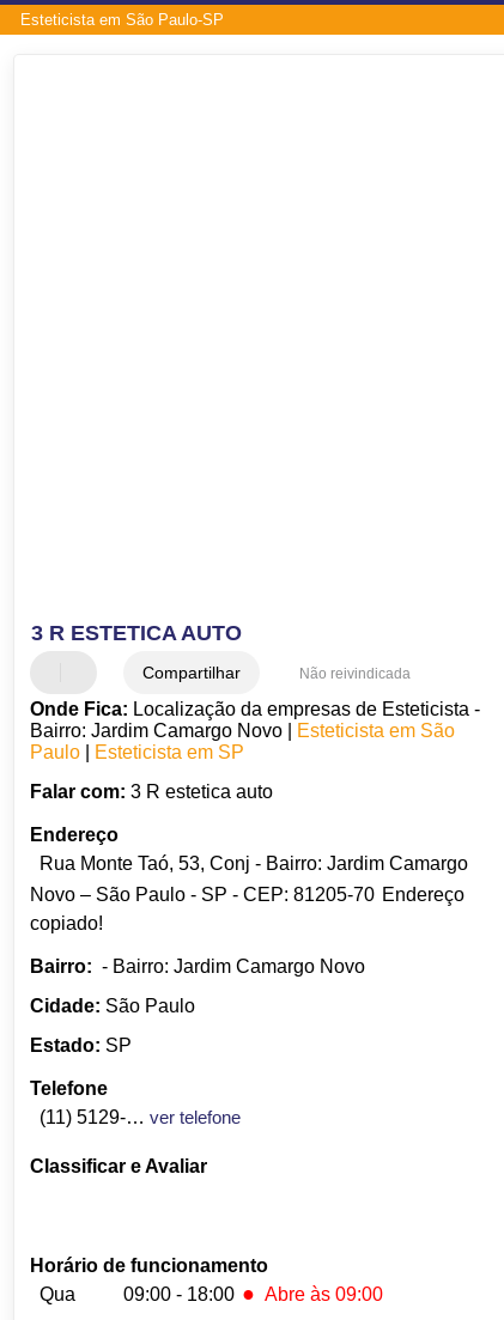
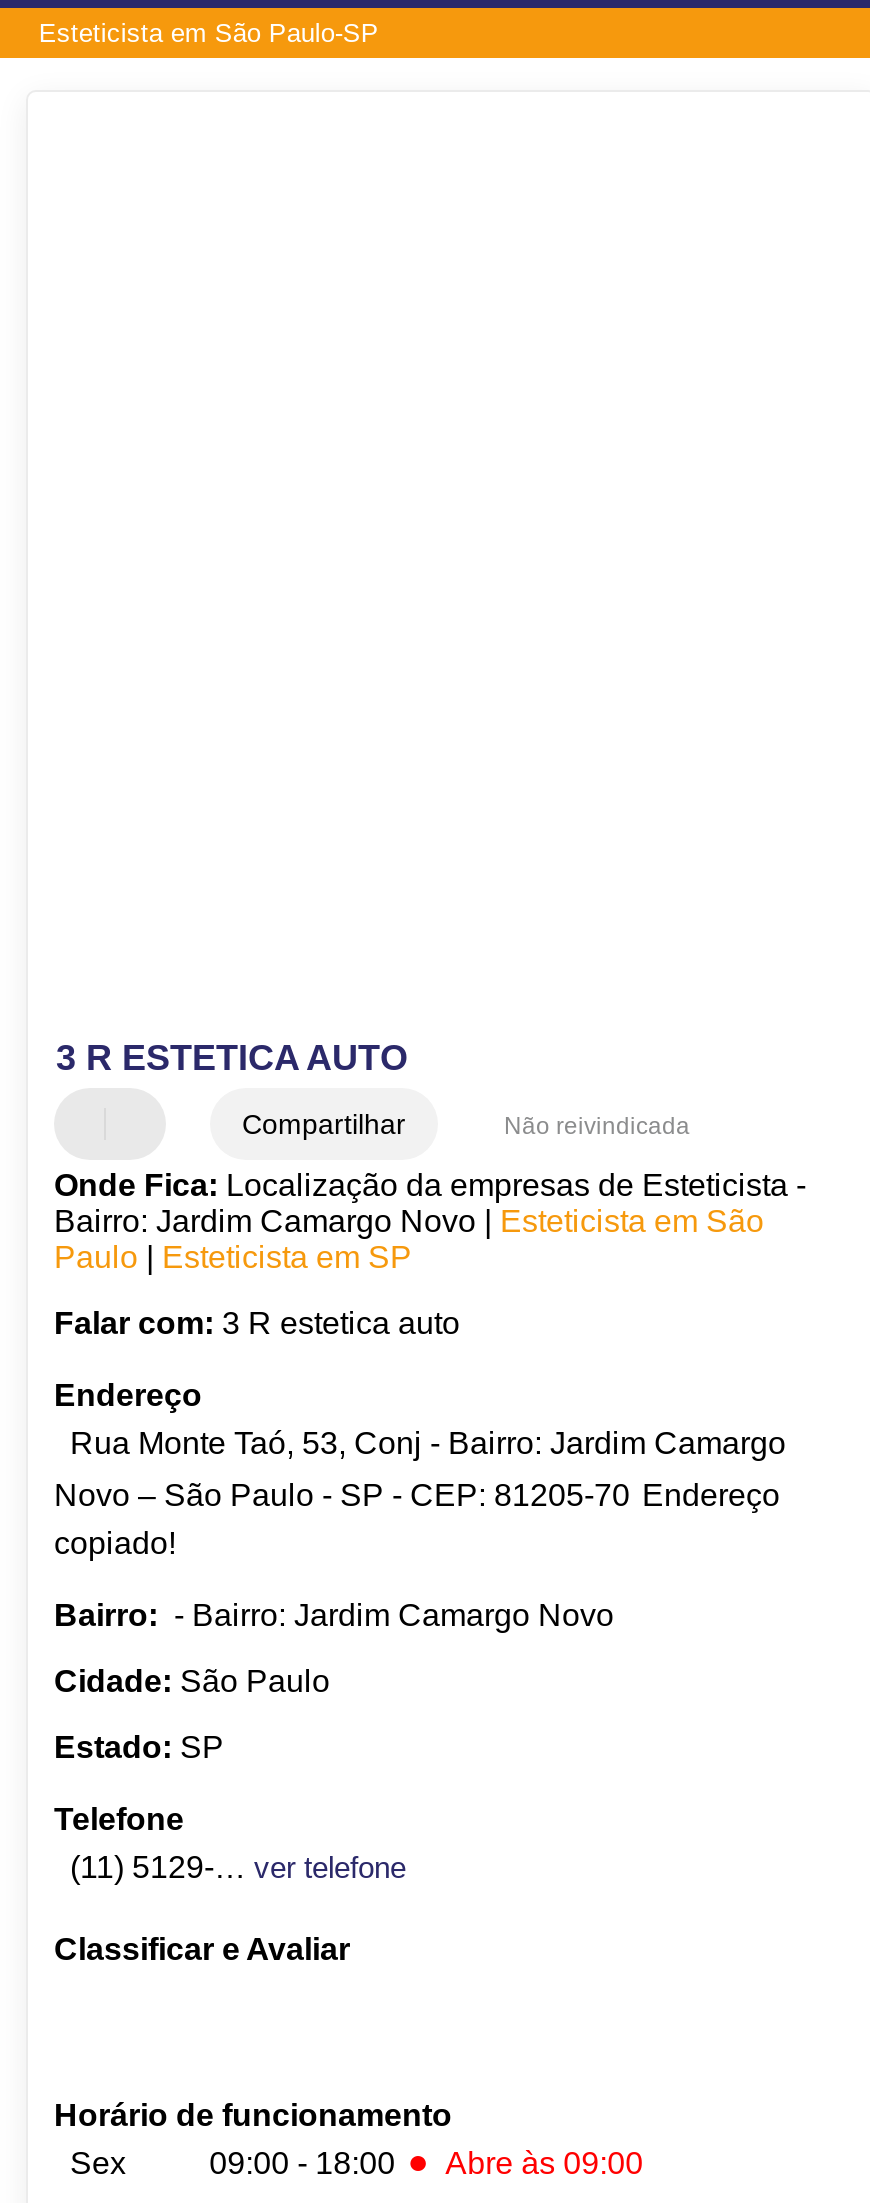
- Qua
+ Sex
